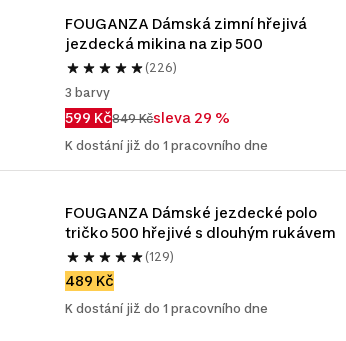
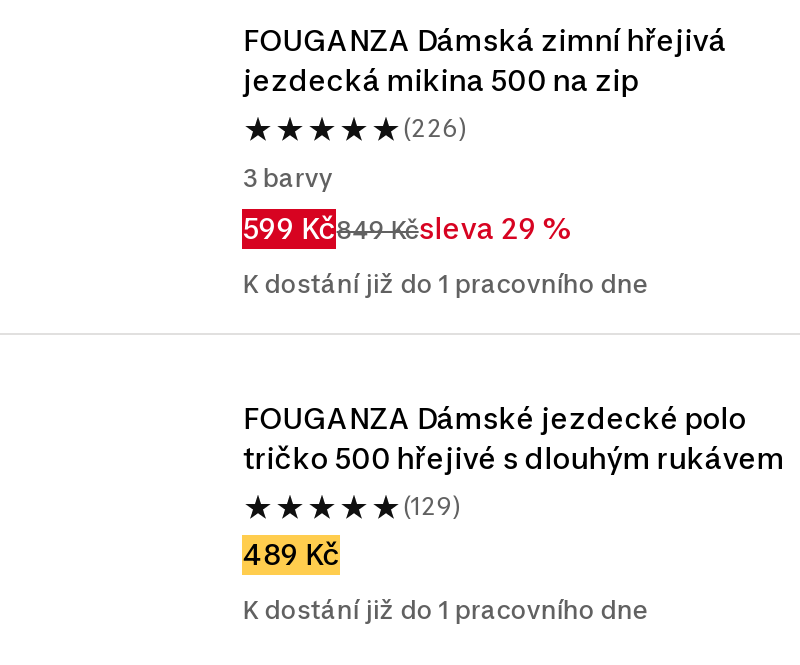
- jezdecká mikina na zip 500
+ jezdecká mikina 500 na zip
